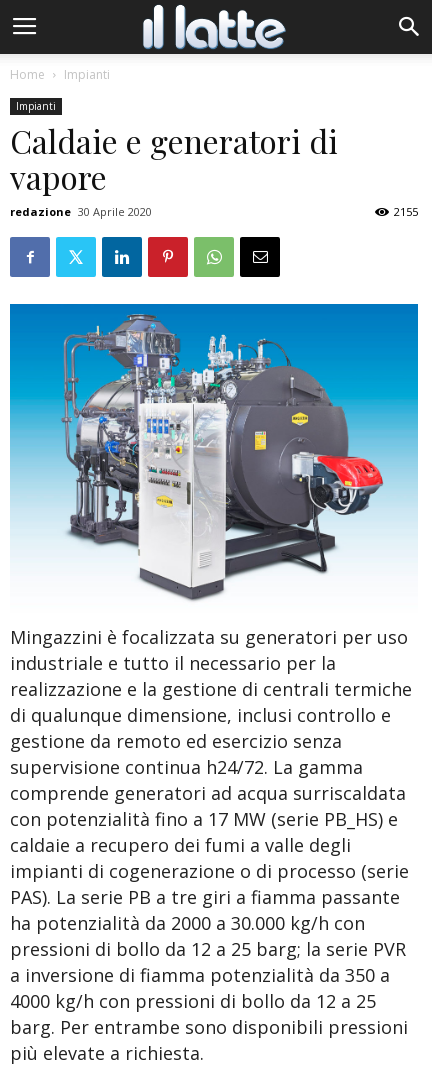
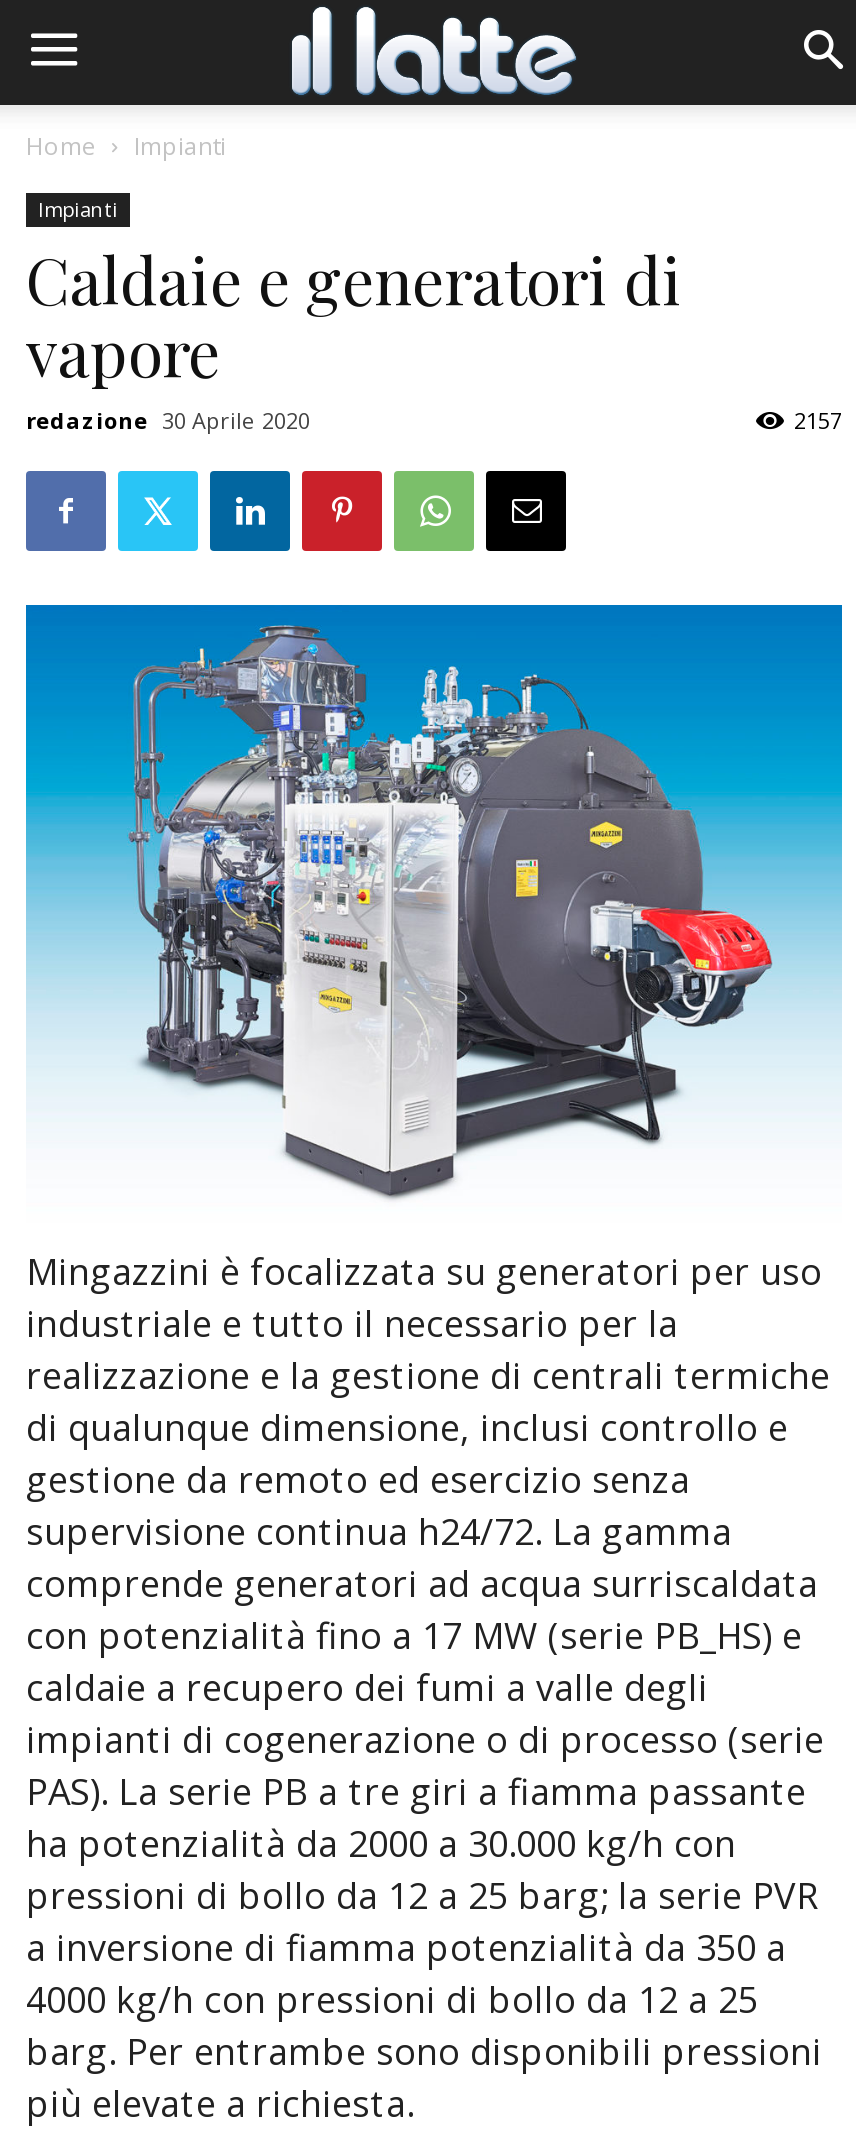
- 2155
+ 2157
